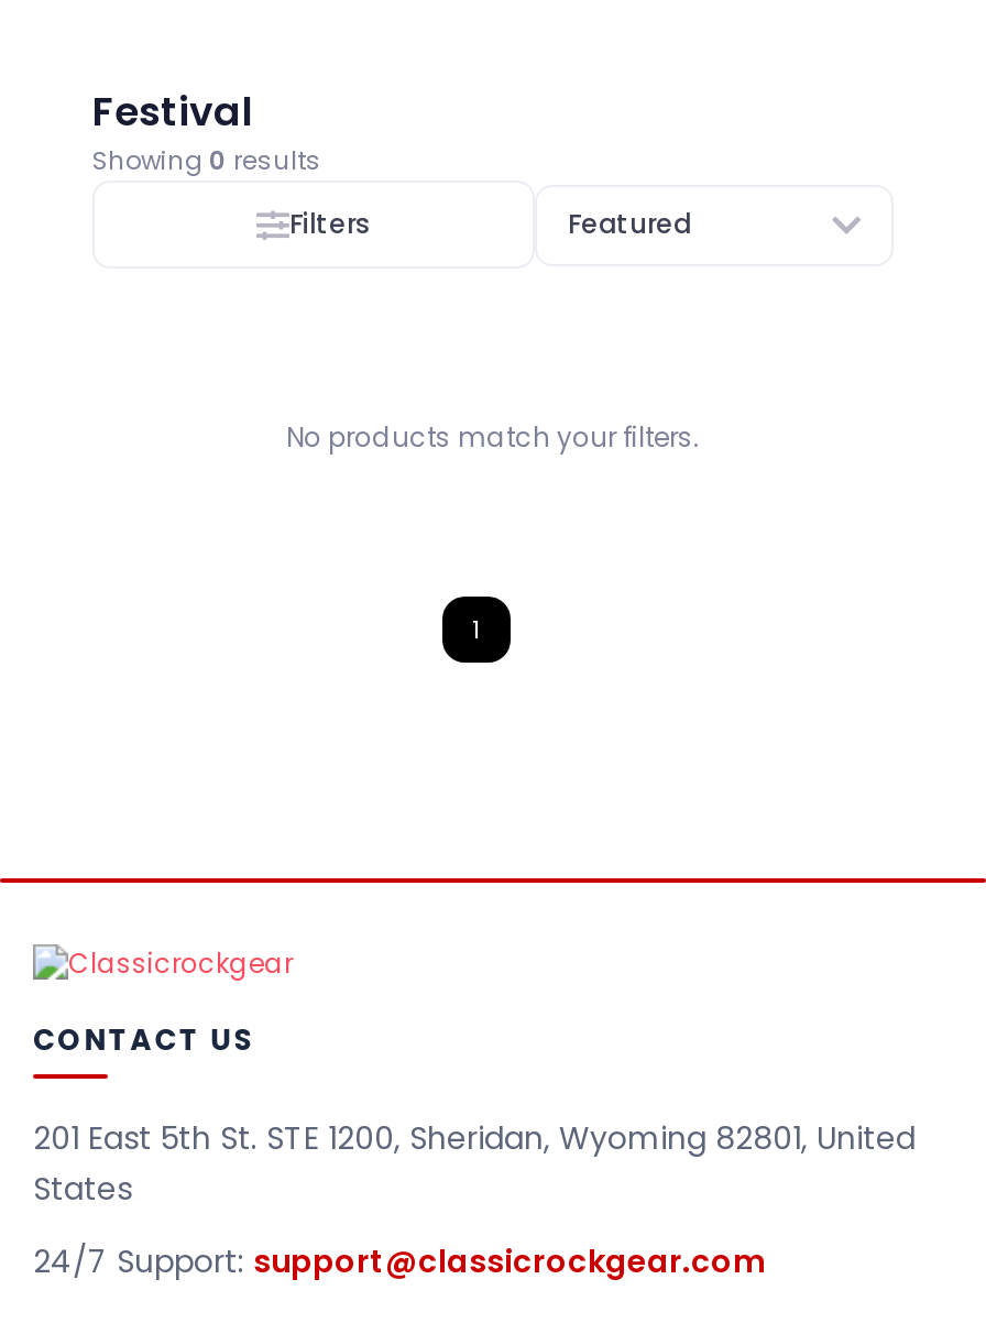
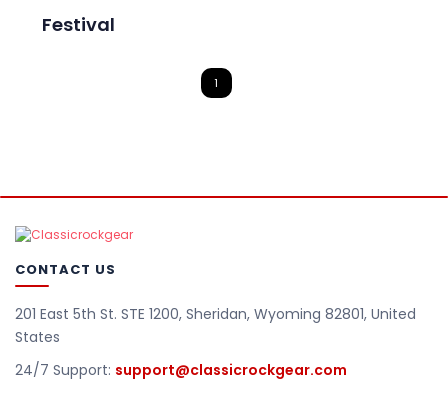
- Showing 0 results
- Filters
- Featured

- No products match your filters.
